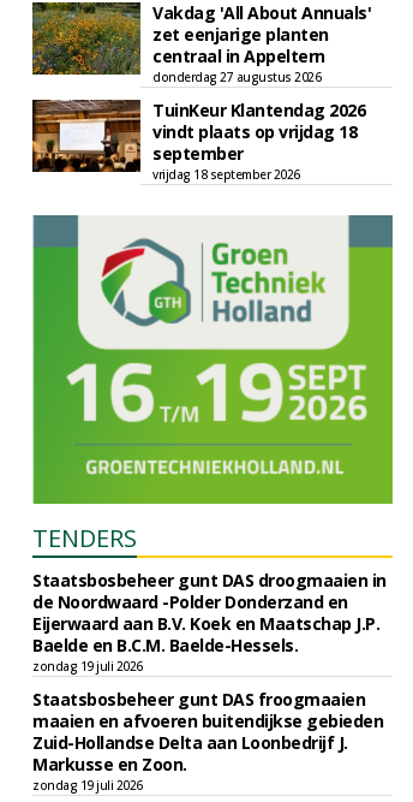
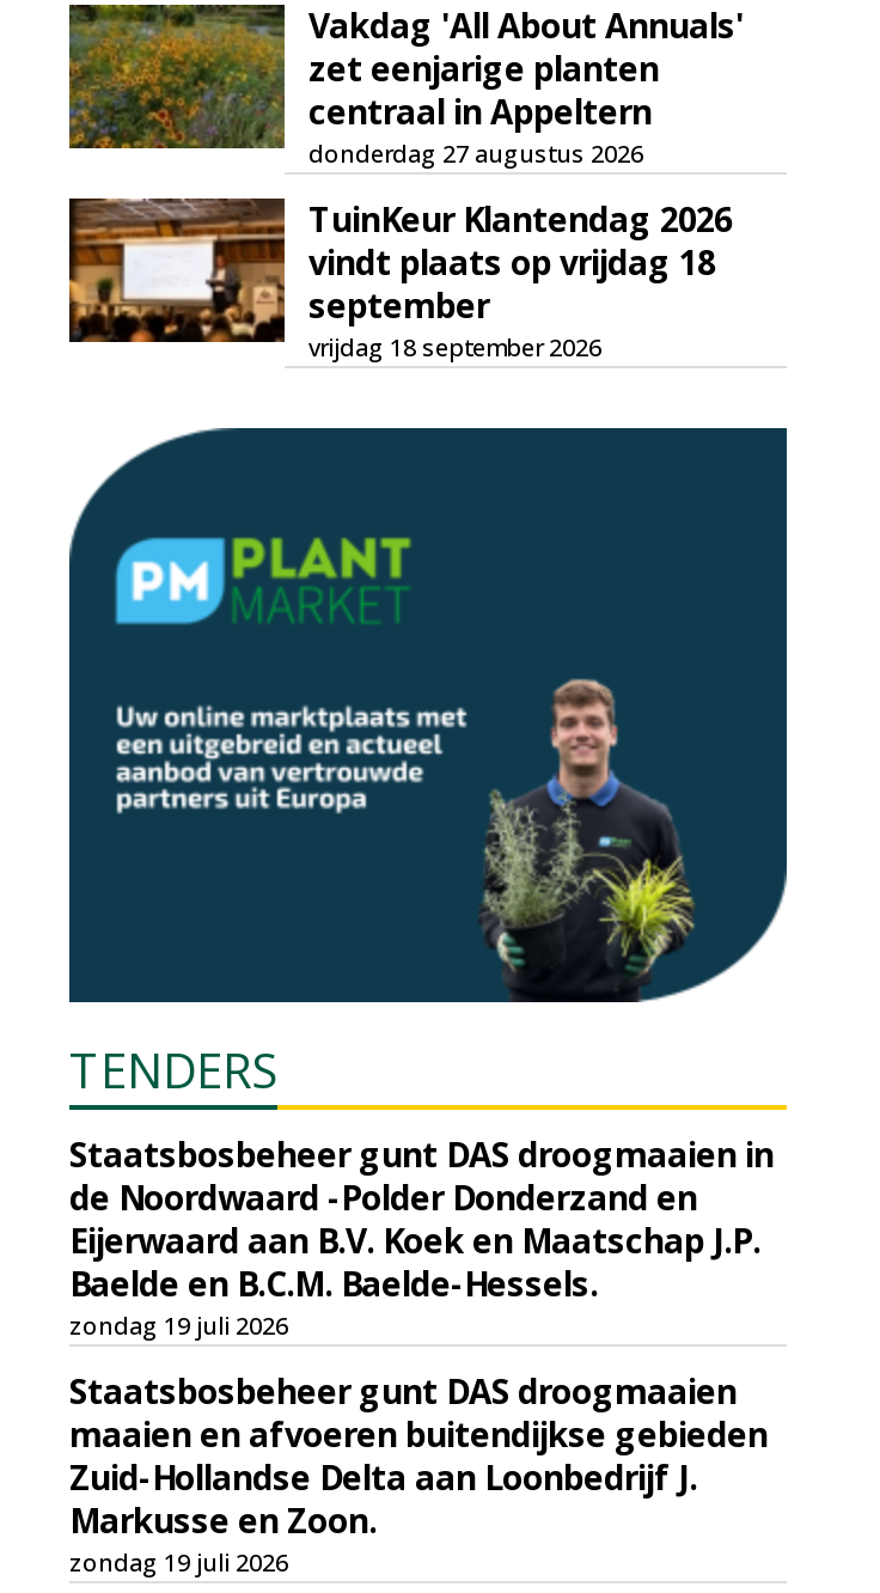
- [image]
+ [image]

- Staatsbosbeheer gunt DAS froogmaaien
+ Staatsbosbeheer gunt DAS droogmaaien
